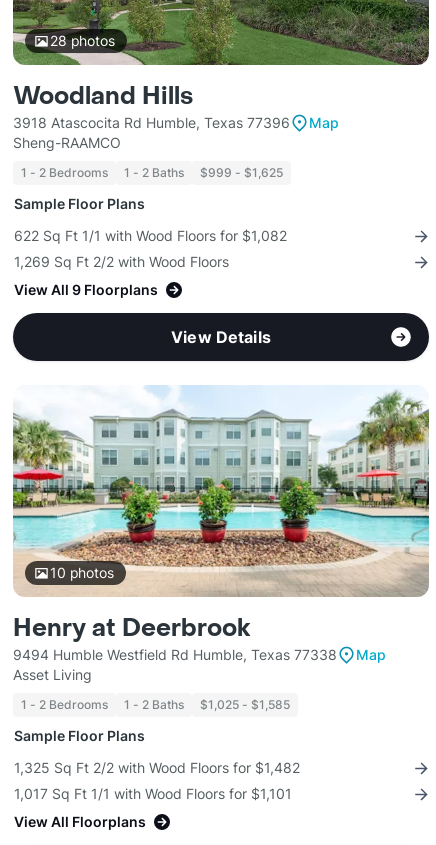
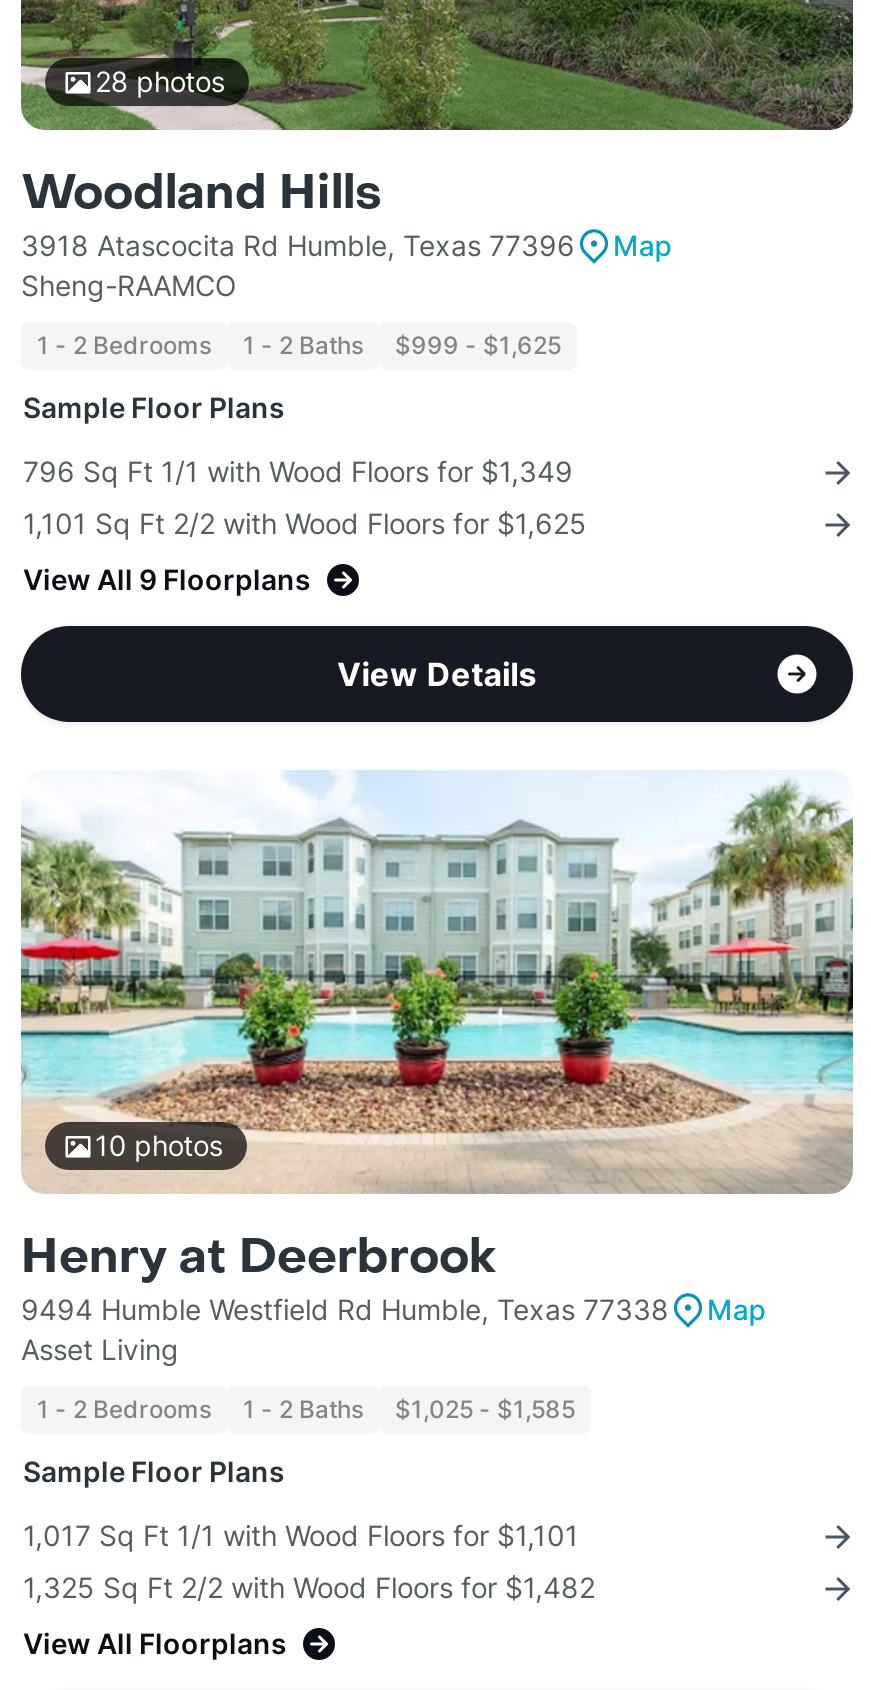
- 622 Sq Ft 1/1 with Wood Floors for $1,082
+ 796 Sq Ft 1/1 with Wood Floors for $1,349

- 1,269 Sq Ft 2/2 with Wood Floors
+ 1,101 Sq Ft 2/2 with Wood Floors for $1,625

moved down: 1,325 Sq Ft 2/2 with Wood Floors for $1,482

moved up: 1,017 Sq Ft 1/1 with Wood Floors for $1,101
